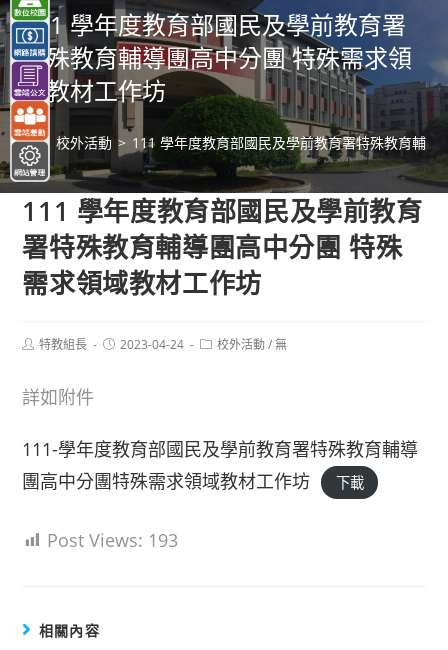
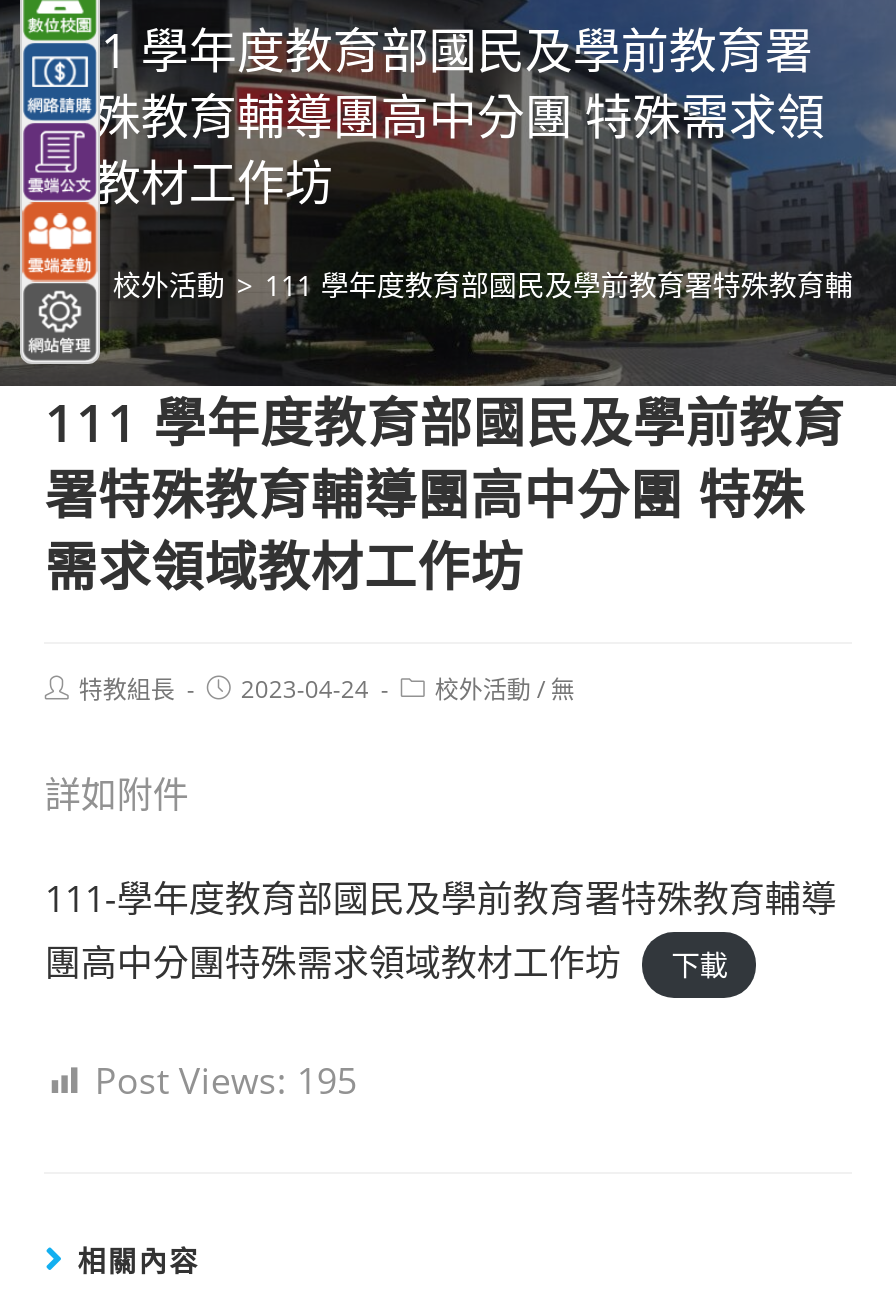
- Post Views: 193
+ Post Views: 195
